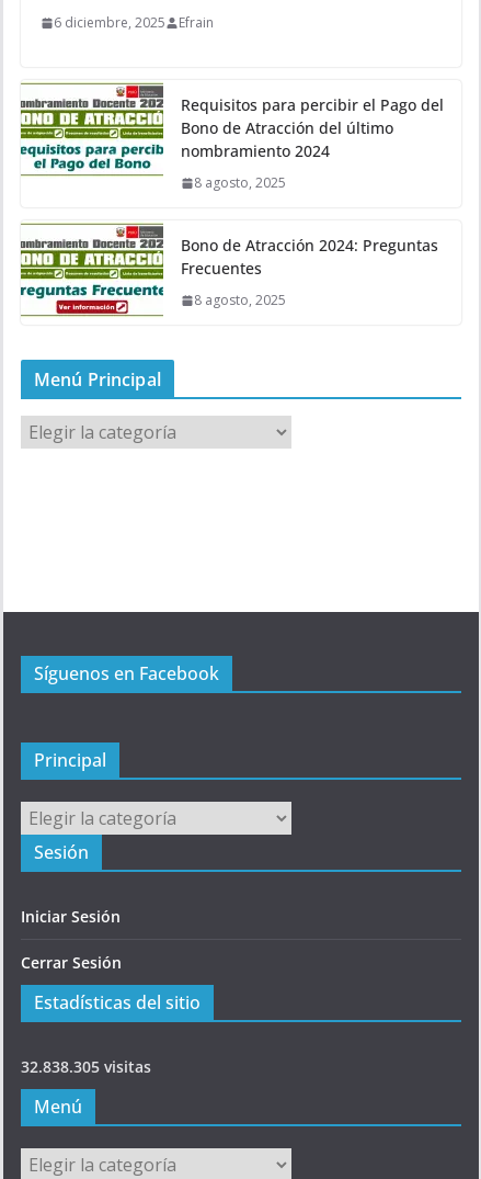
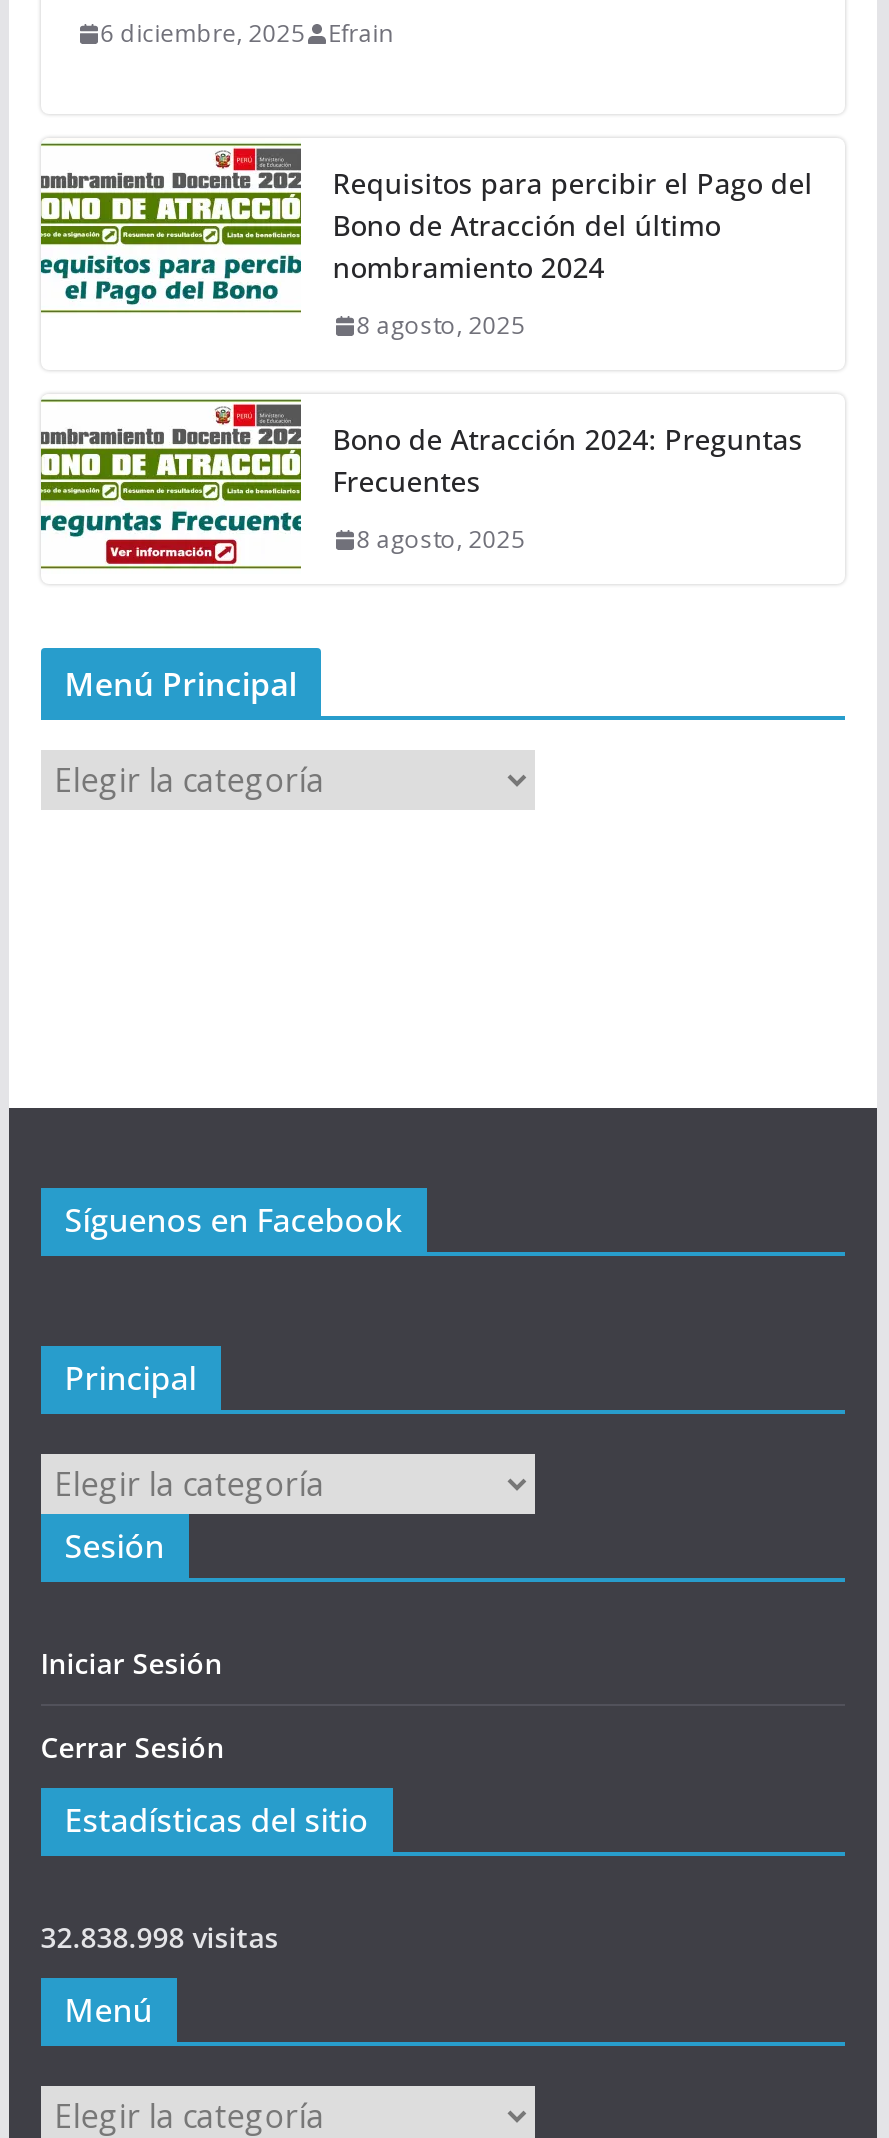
- 32.838.305 visitas
+ 32.838.998 visitas
